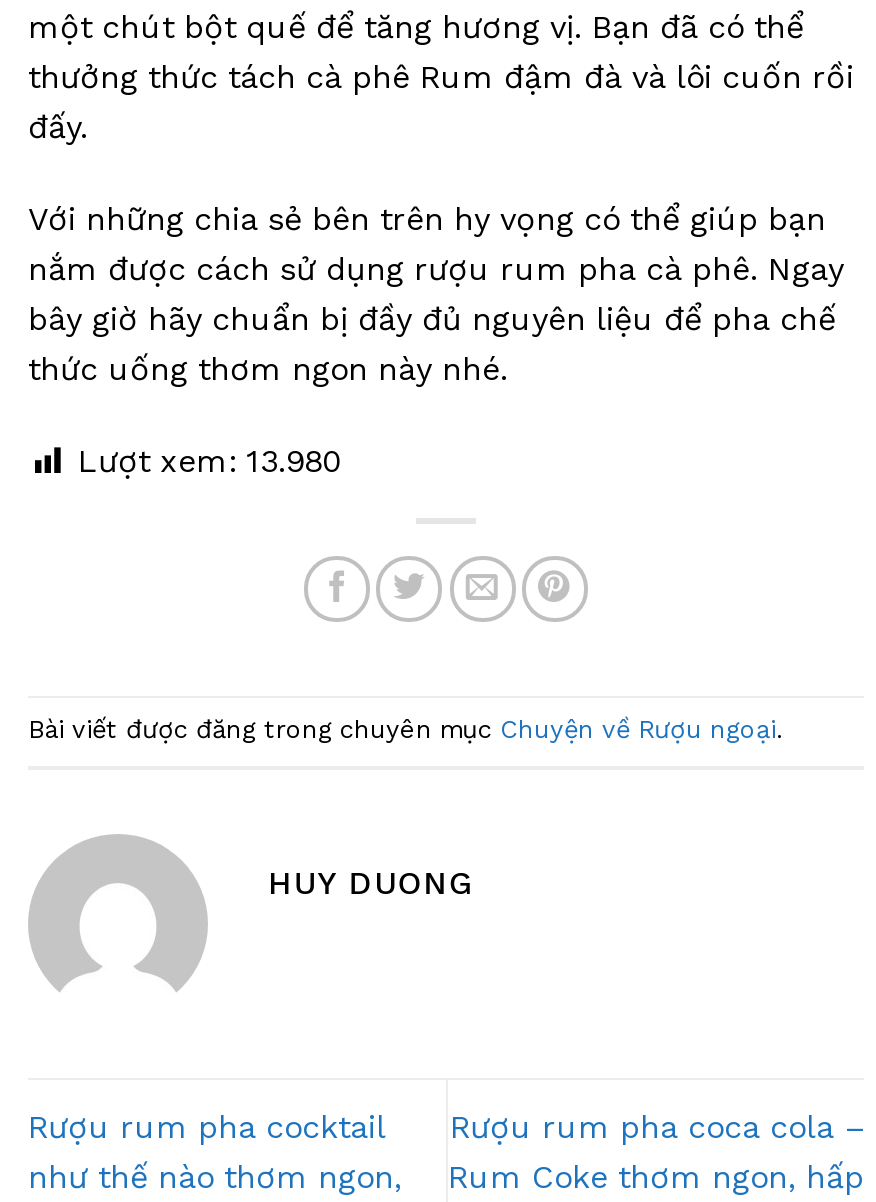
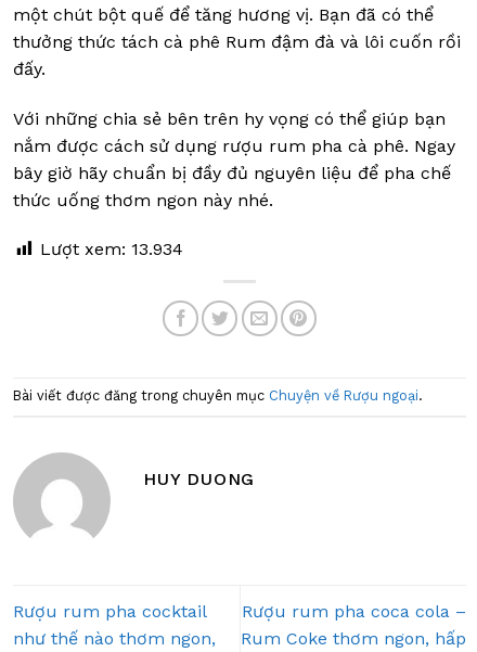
- Lượt xem: 13.980
+ Lượt xem: 13.934
